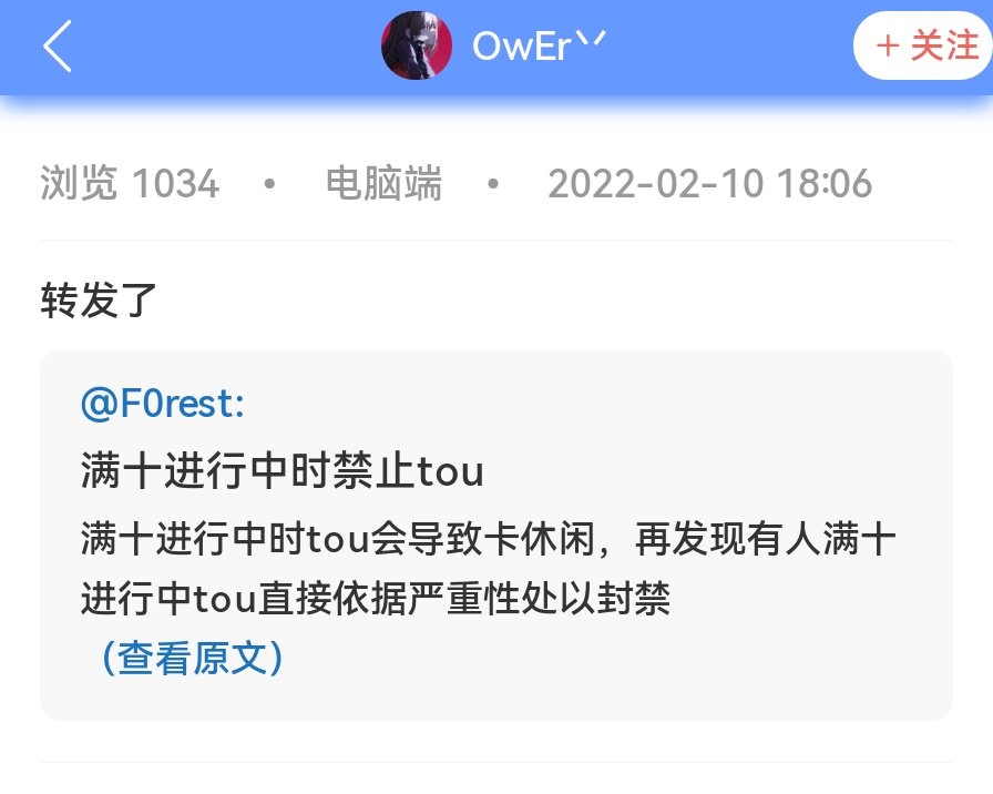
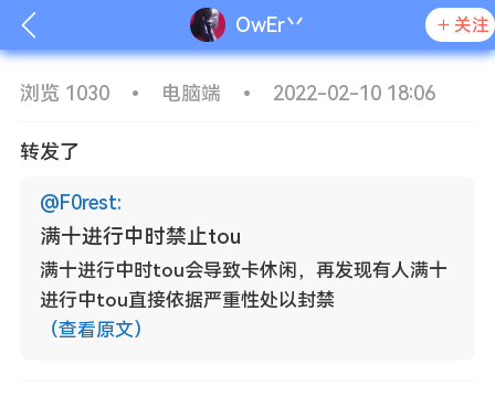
- 浏览 1034
+ 浏览 1030
